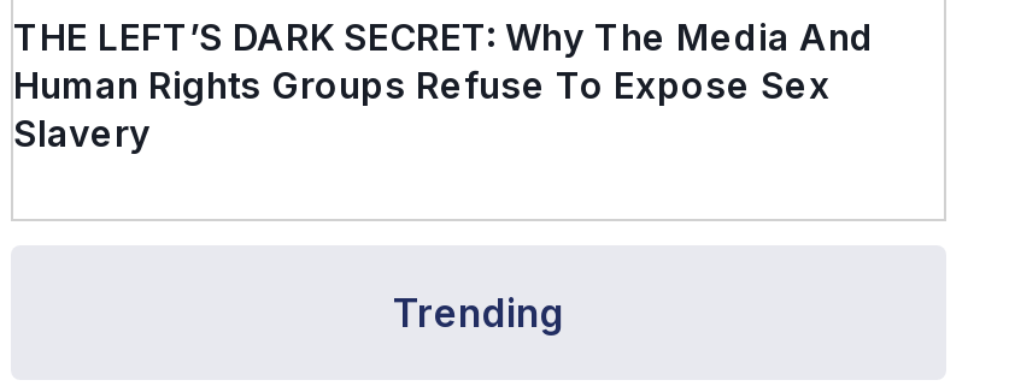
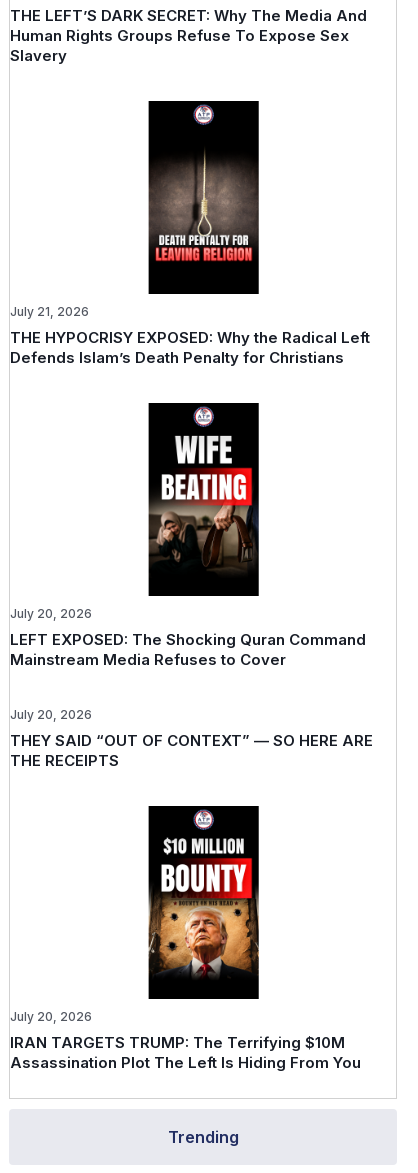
+ [image]
+ THE HYPOCRISY EXPOSED: Why the Radical Left
+ Defends Islam’s Death Penalty for Christians

+ July 21, 2026

+ [image]
+ LEFT EXPOSED: The Shocking Quran Command
+ Mainstream Media Refuses to Cover

+ July 20, 2026

+ THEY SAID “OUT OF CONTEXT” — SO HERE ARE
+ THE RECEIPTS

+ July 20, 2026

+ [image]
+ IRAN TARGETS TRUMP: The Terrifying $10M
+ Assassination Plot The Left Is Hiding From You

+ July 20, 2026
